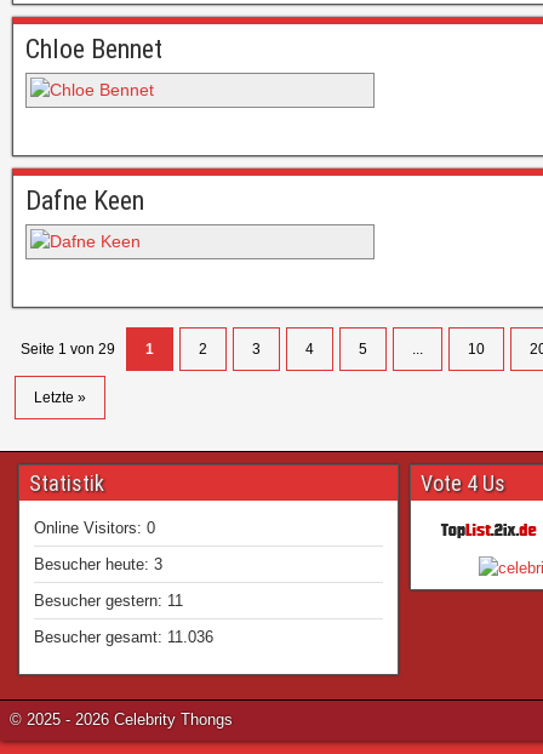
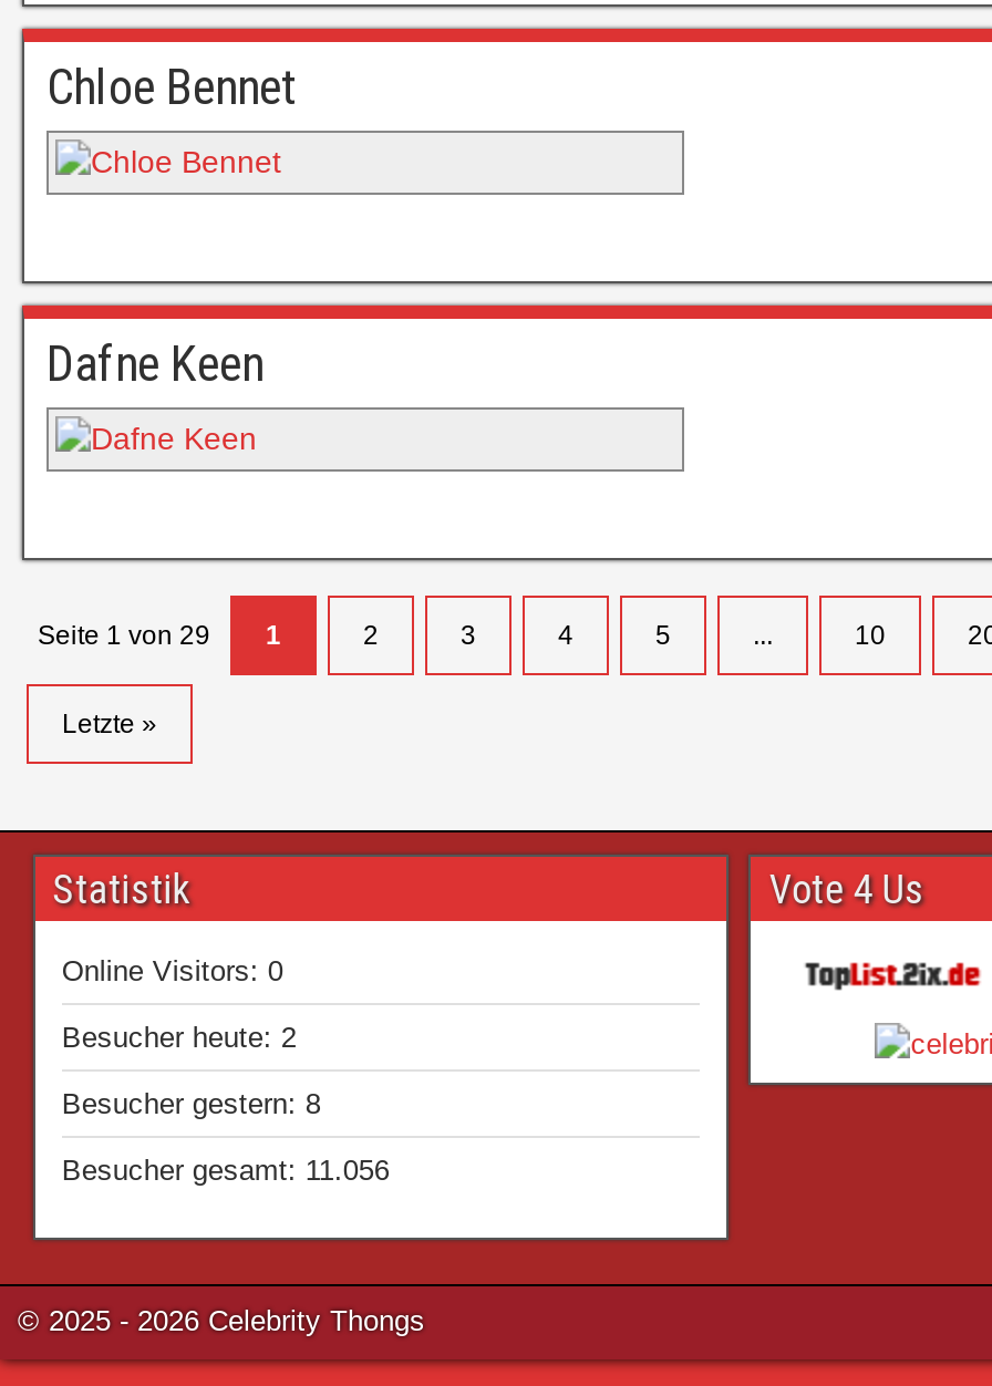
- Besucher heute: 3
+ Besucher heute: 2

- Besucher gestern: 11
+ Besucher gestern: 8

- Besucher gesamt: 11.036
+ Besucher gesamt: 11.056
